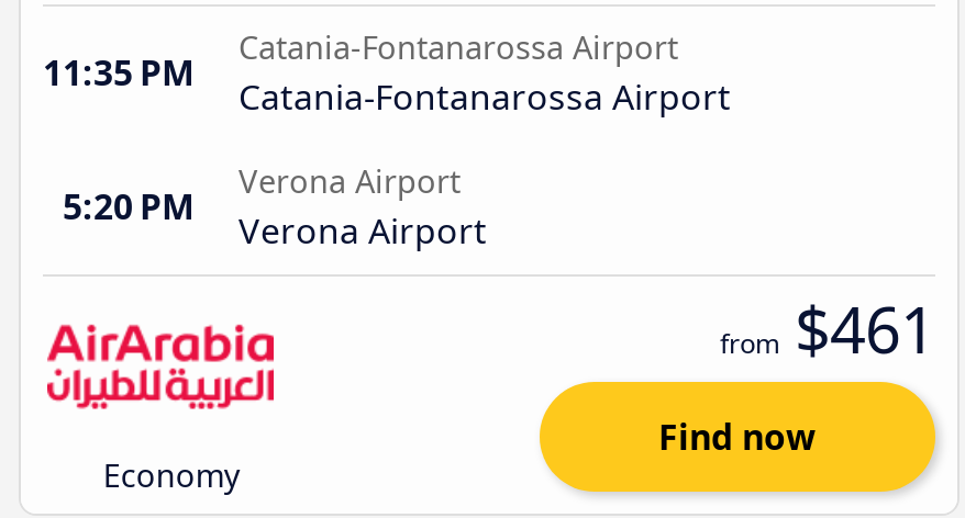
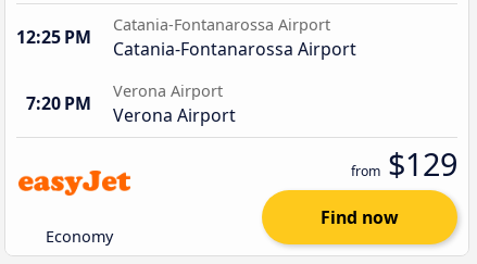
- 11:35 PM Catania-Fontanarossa Airport
+ 12:25 PM Catania-Fontanarossa Airport

- 5:20 PM Verona Airport
+ 7:20 PM Verona Airport

- from $461
+ from $129

- [image]
+ [image]
